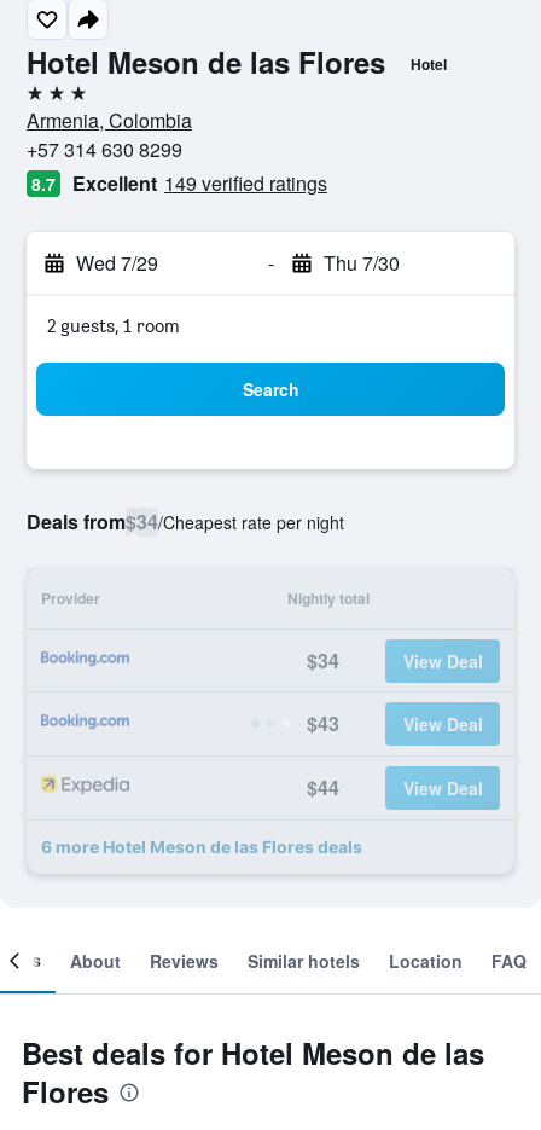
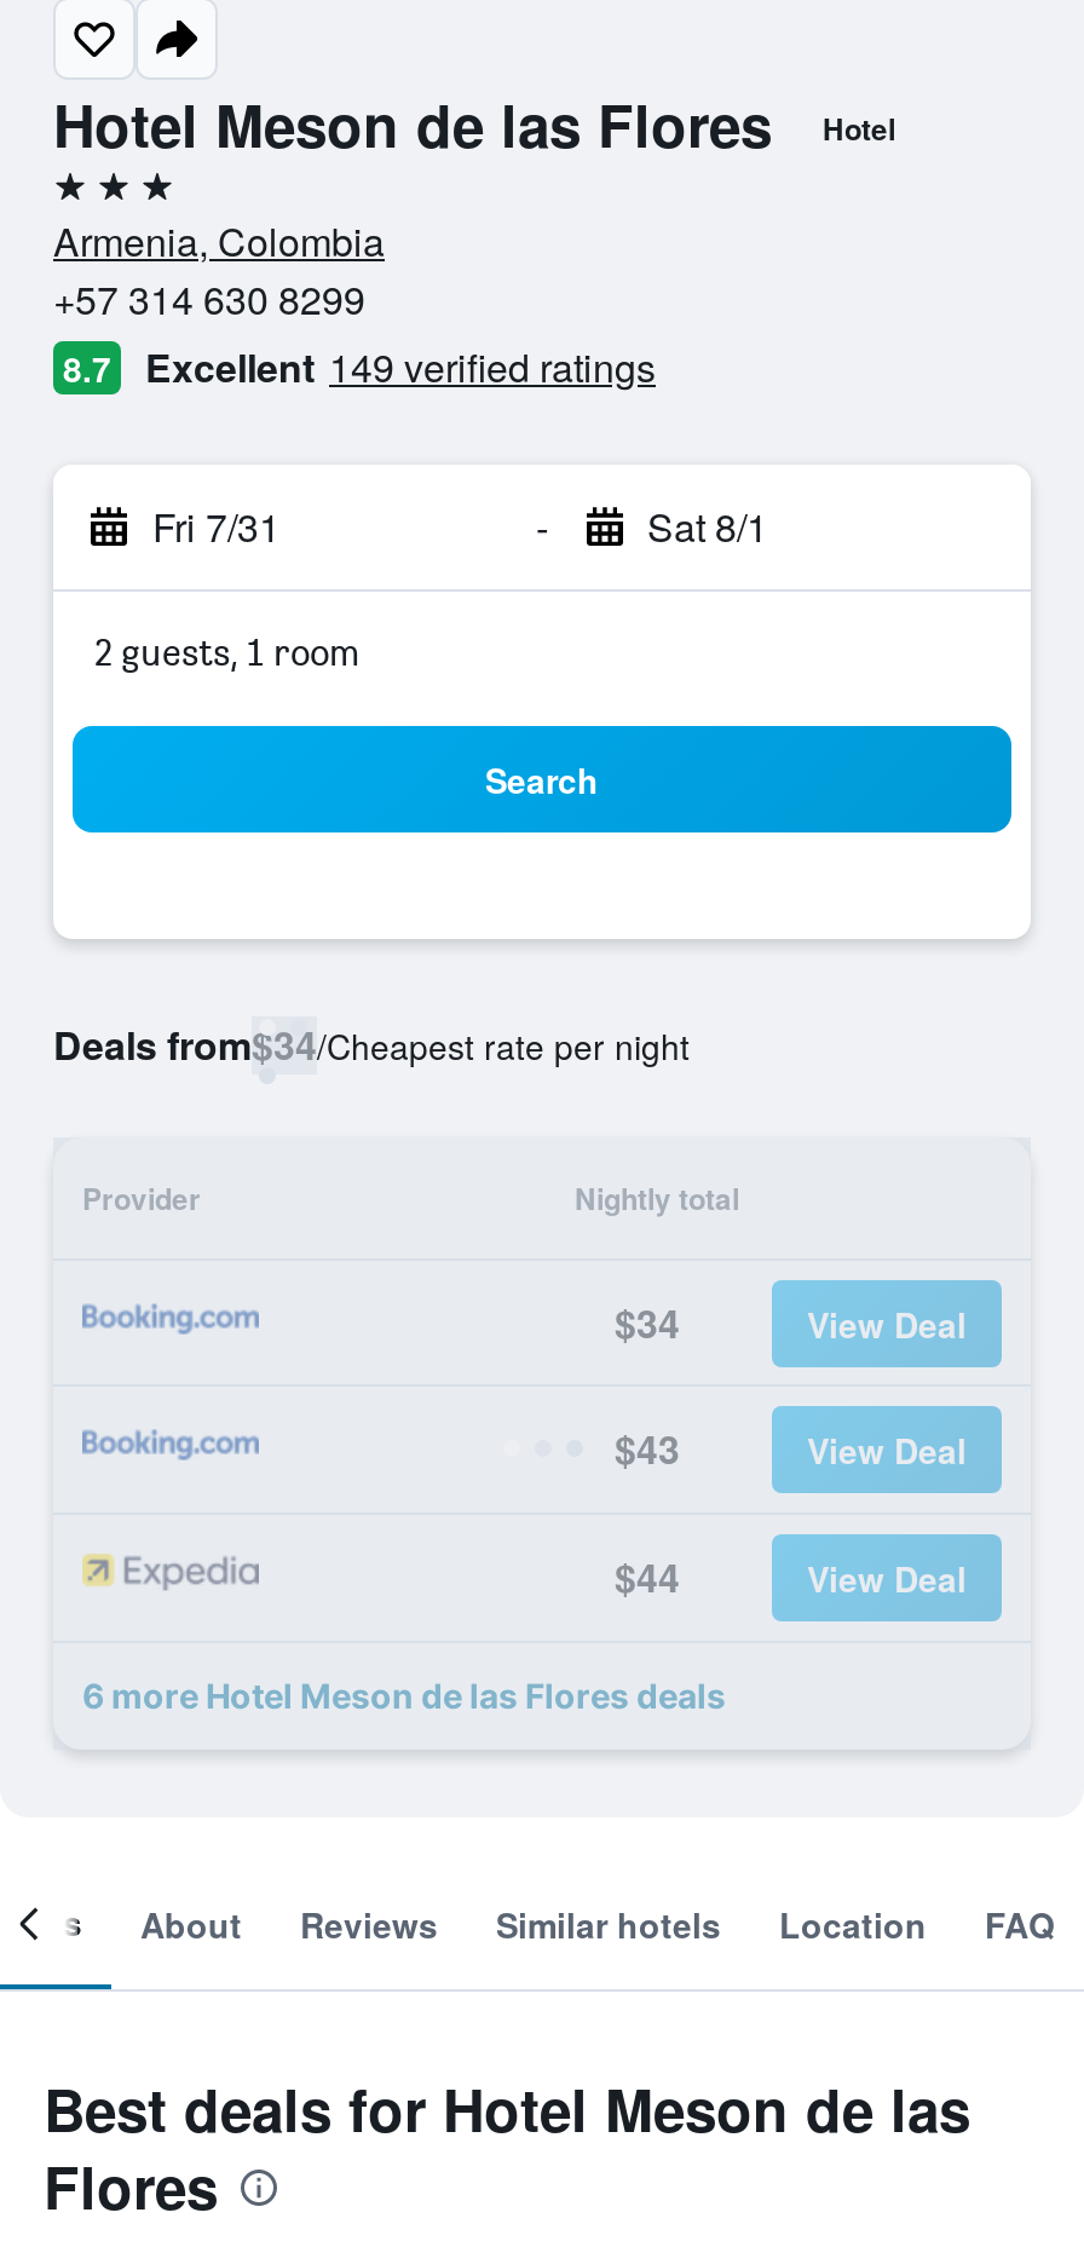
- Wed 7/29
+ Fri 7/31

- Thu 7/30
+ Sat 8/1
